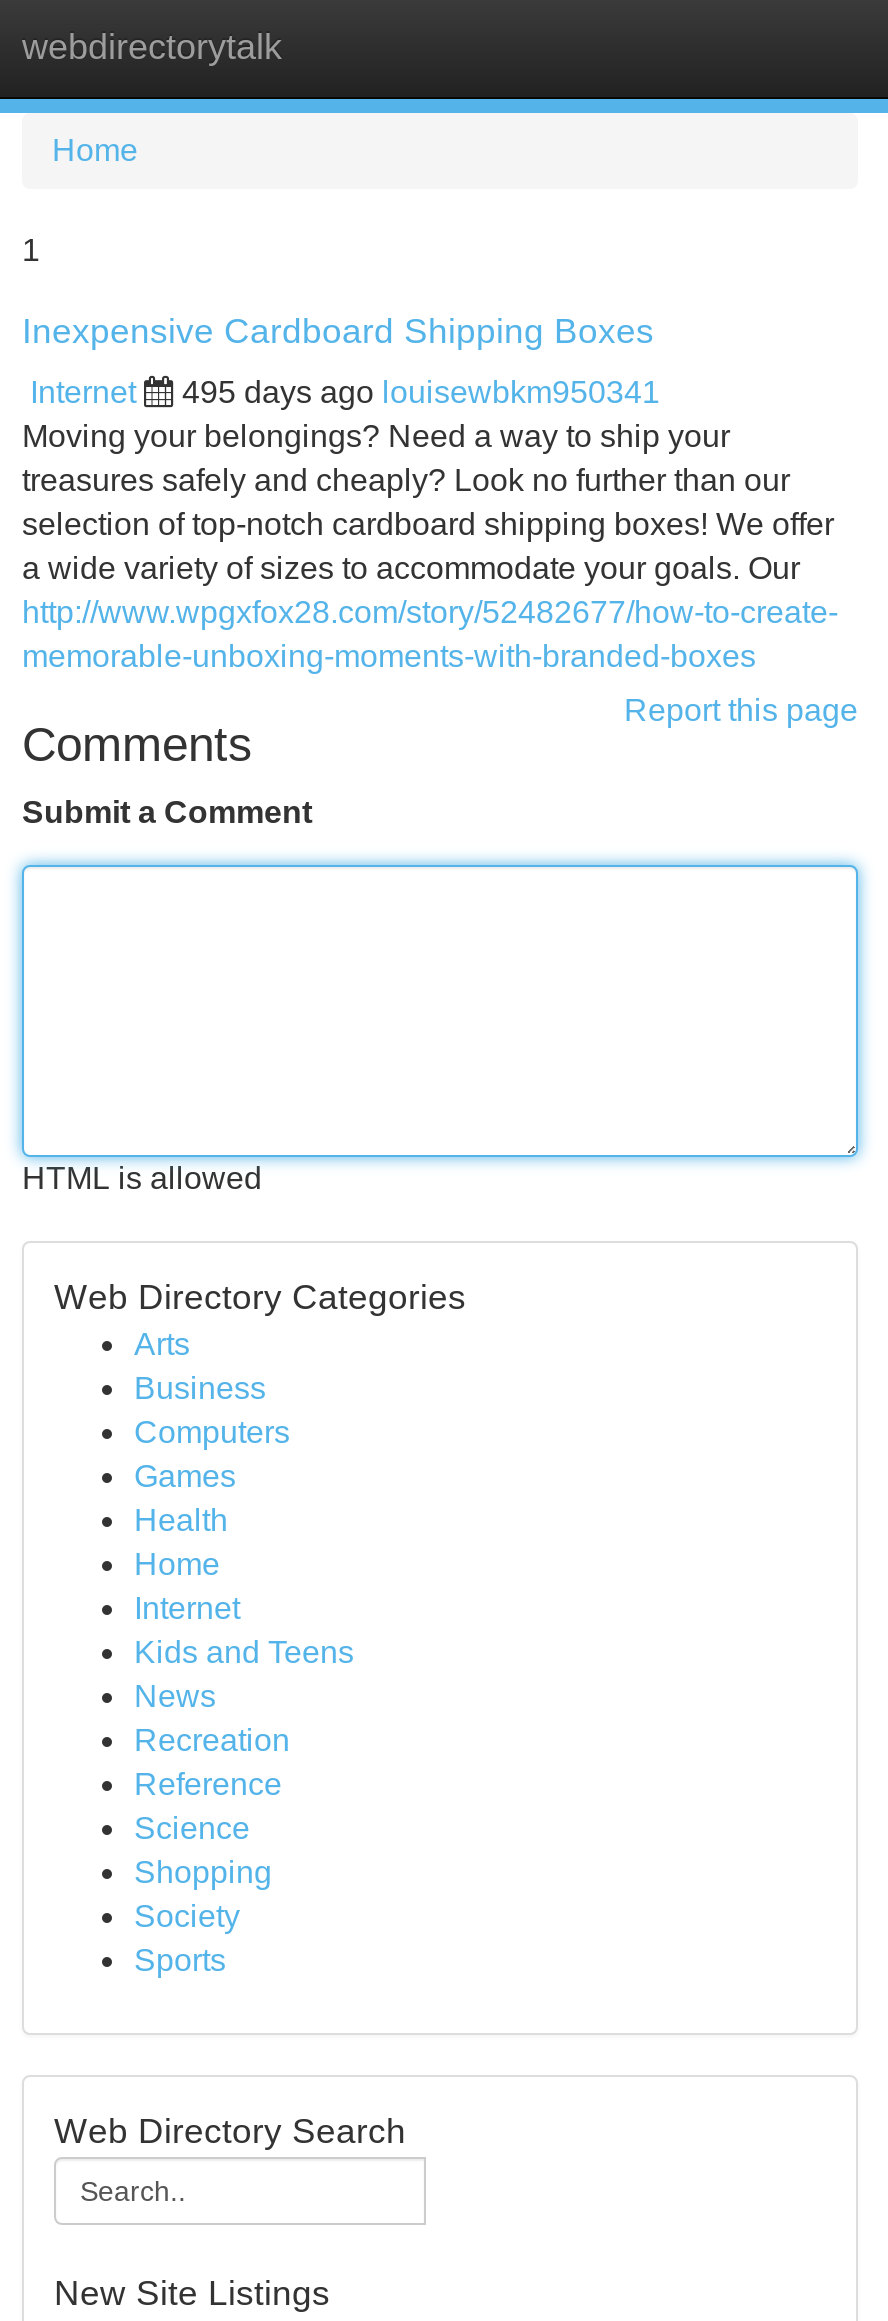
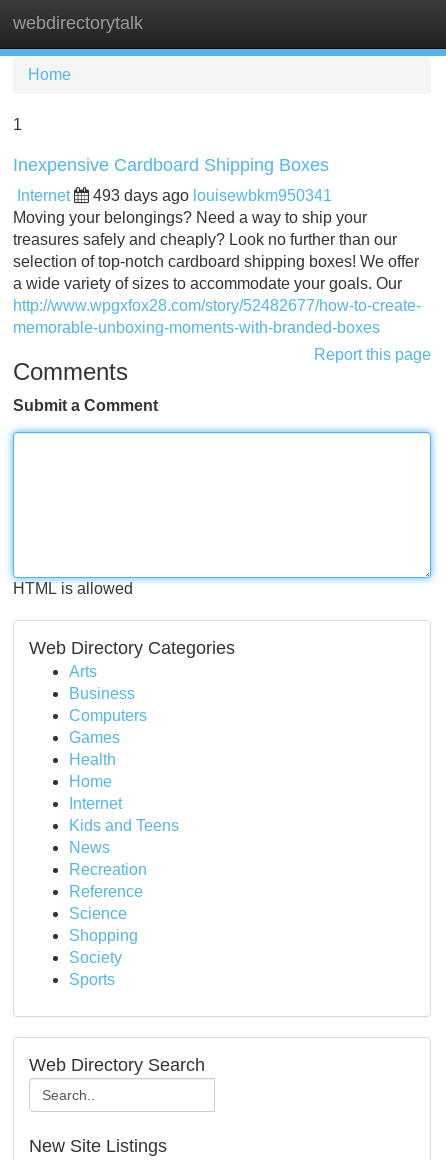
- 495 days ago louisewbkm950341
+ 493 days ago louisewbkm950341
